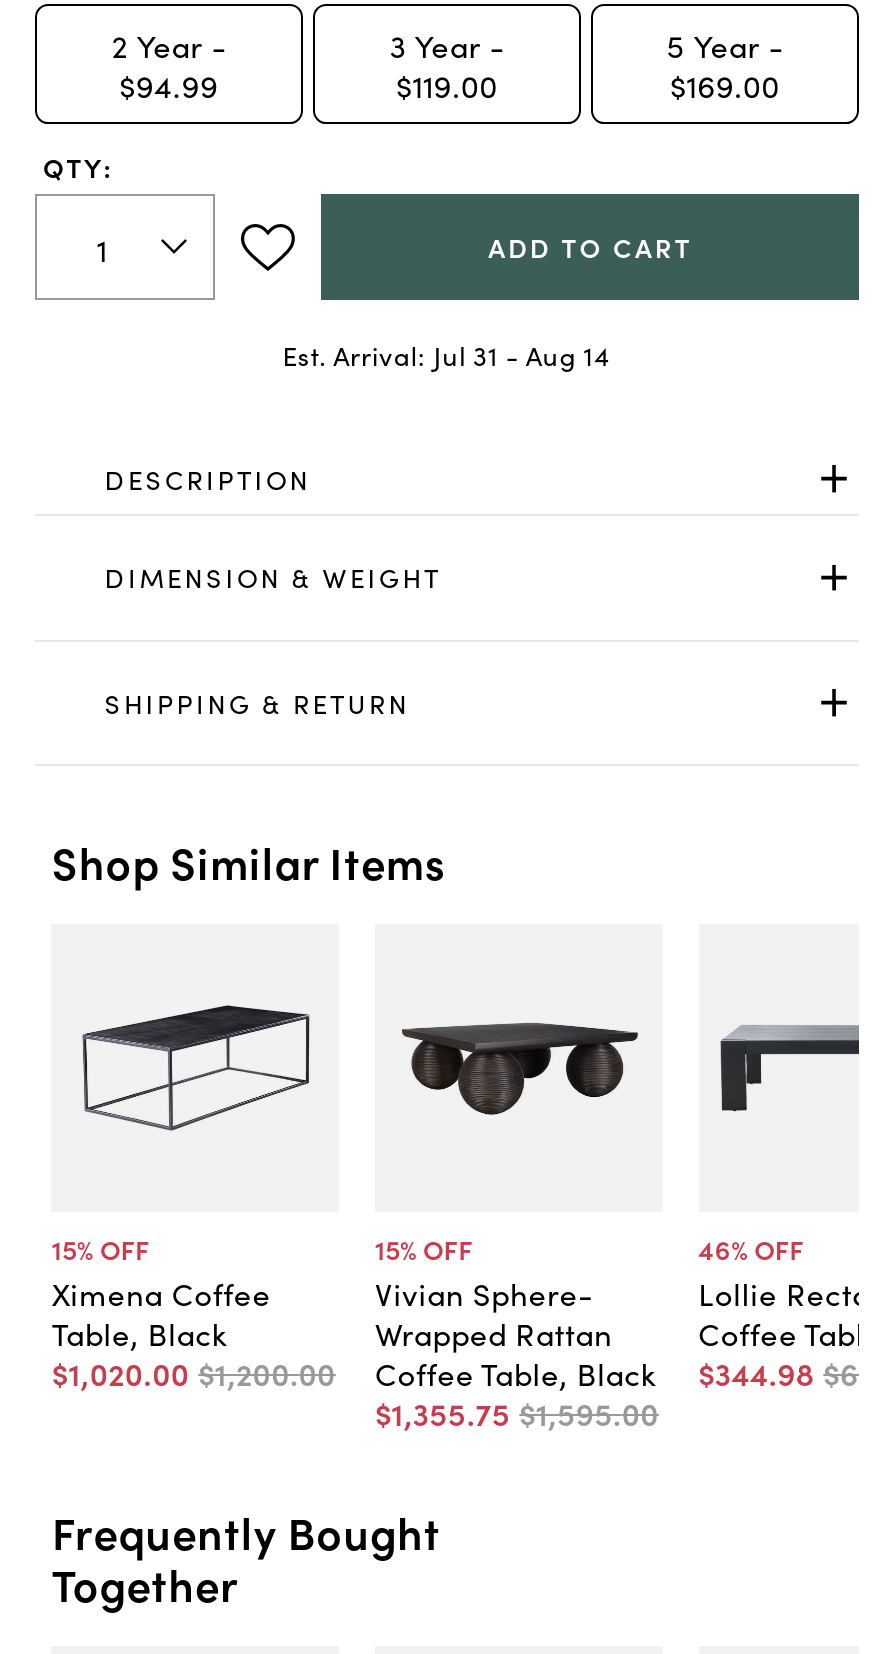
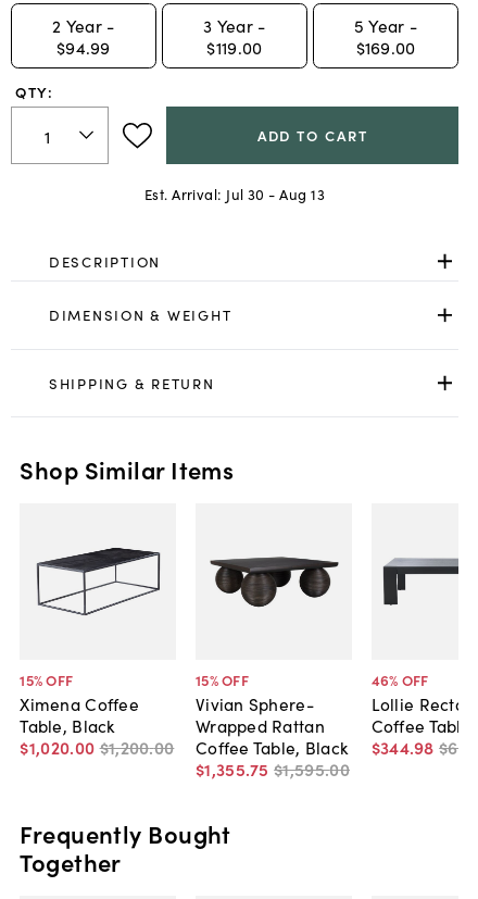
- Est. Arrival: Jul 31 - Aug 14
+ Est. Arrival: Jul 30 - Aug 13
